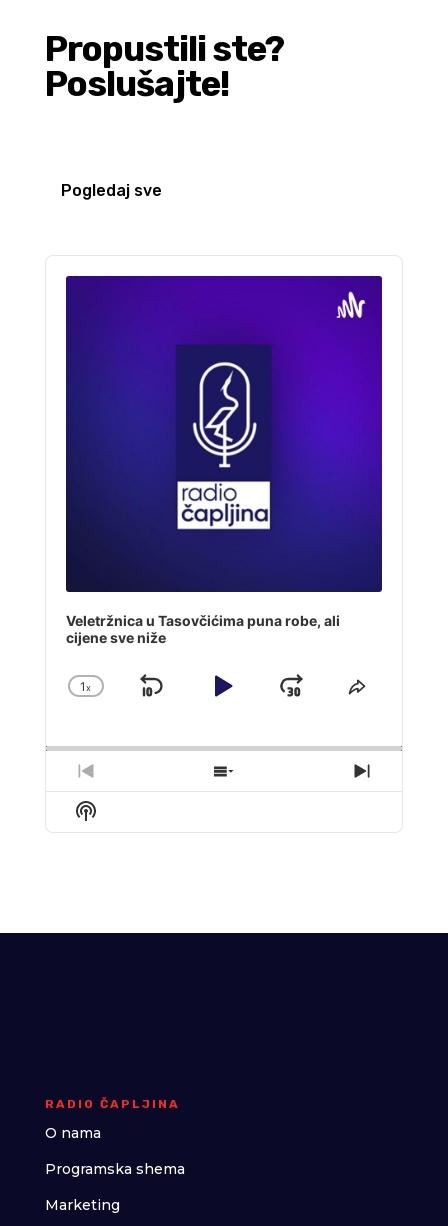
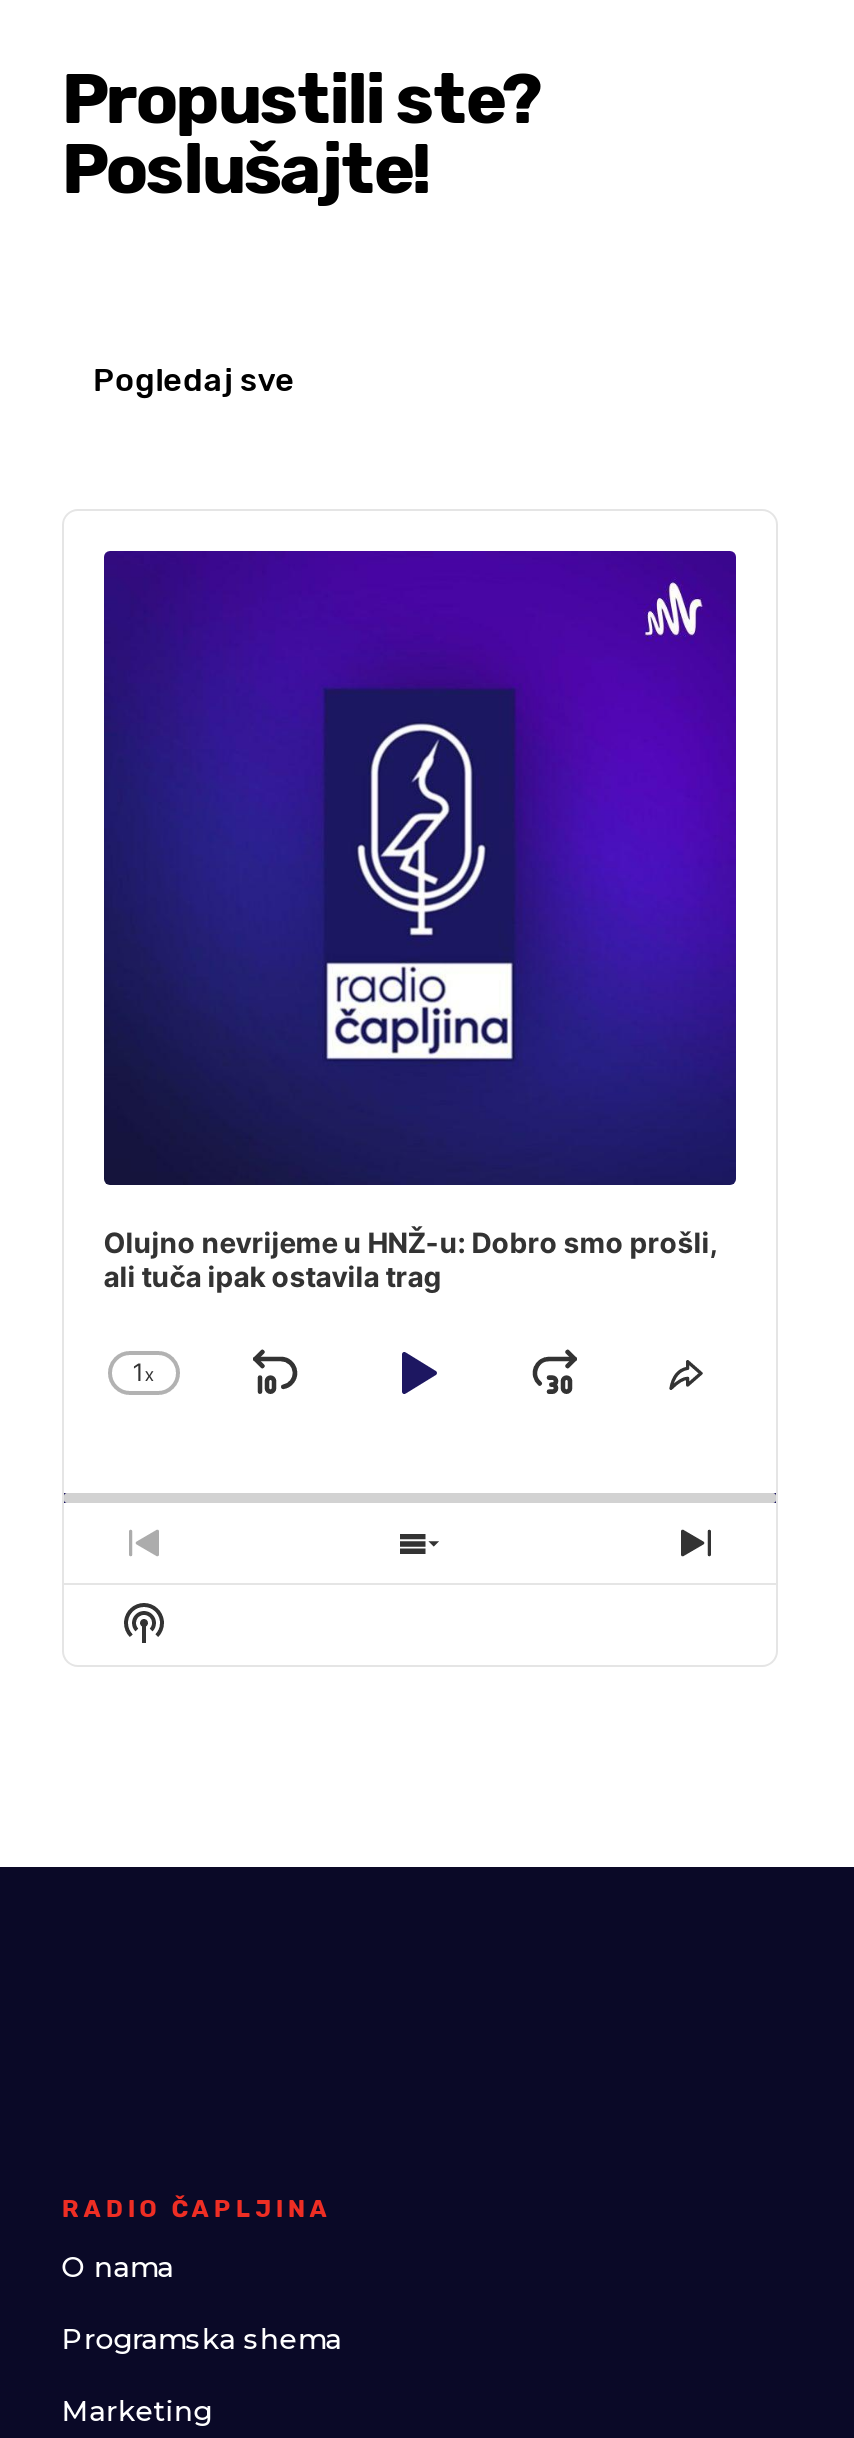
- Veletržnica u Tasovčićima puna robe, ali
- cijene sve niže
+ Olujno nevrijeme u HNŽ-u: Dobro smo prošli,
+ ali tuča ipak ostavila trag
